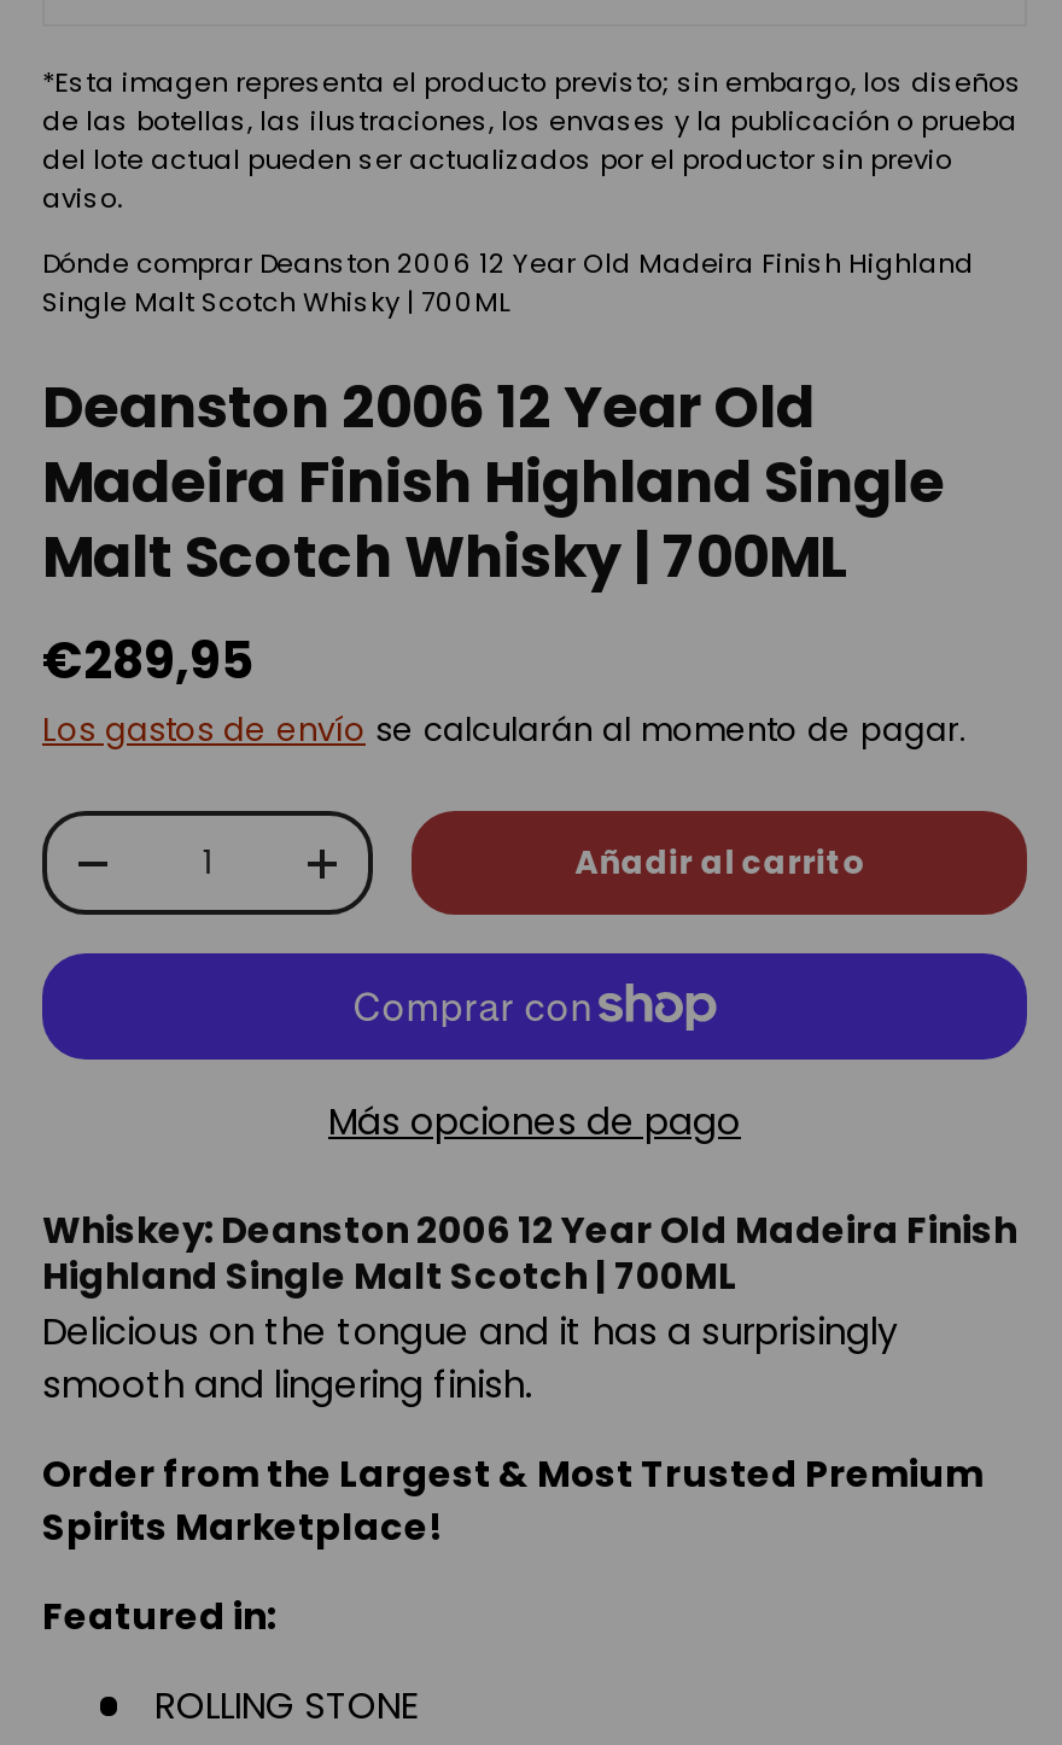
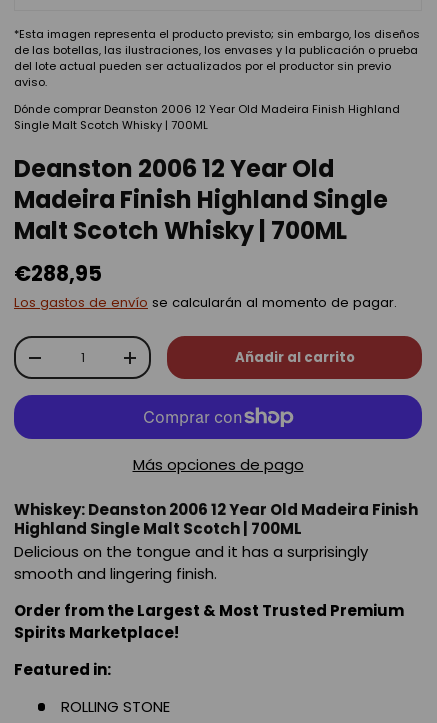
- €289,95
+ €288,95
